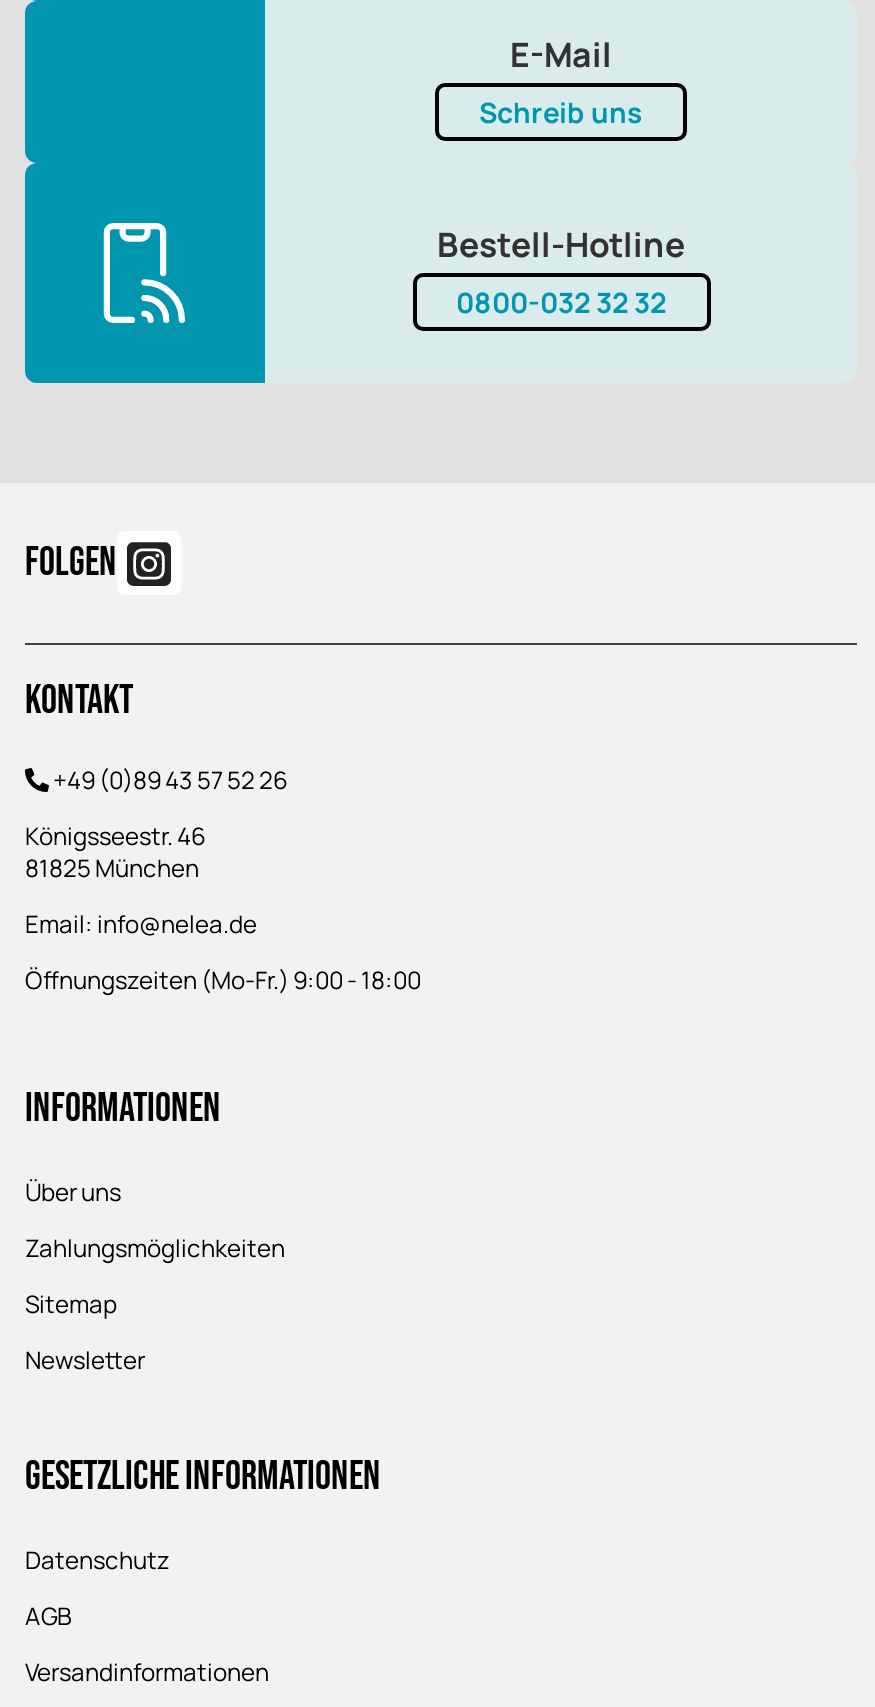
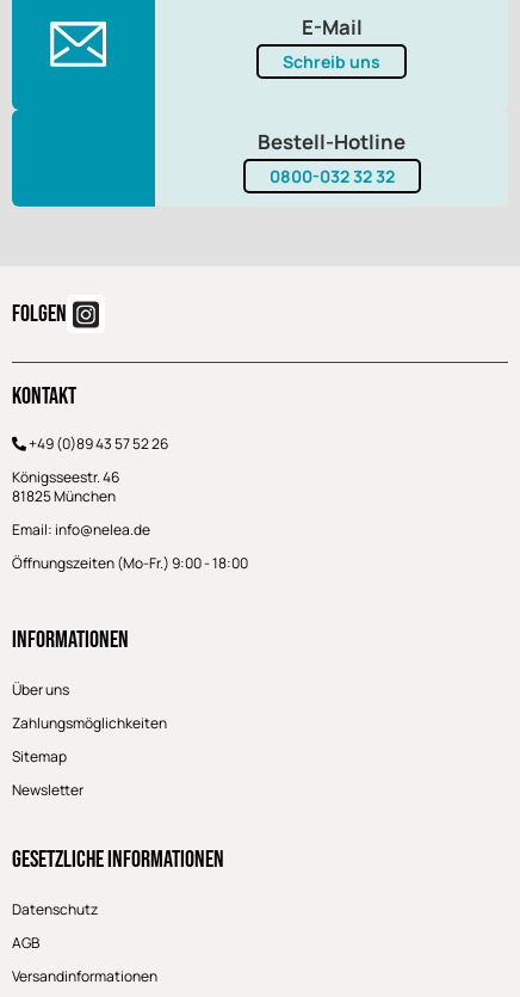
+ [image]

- [image]
